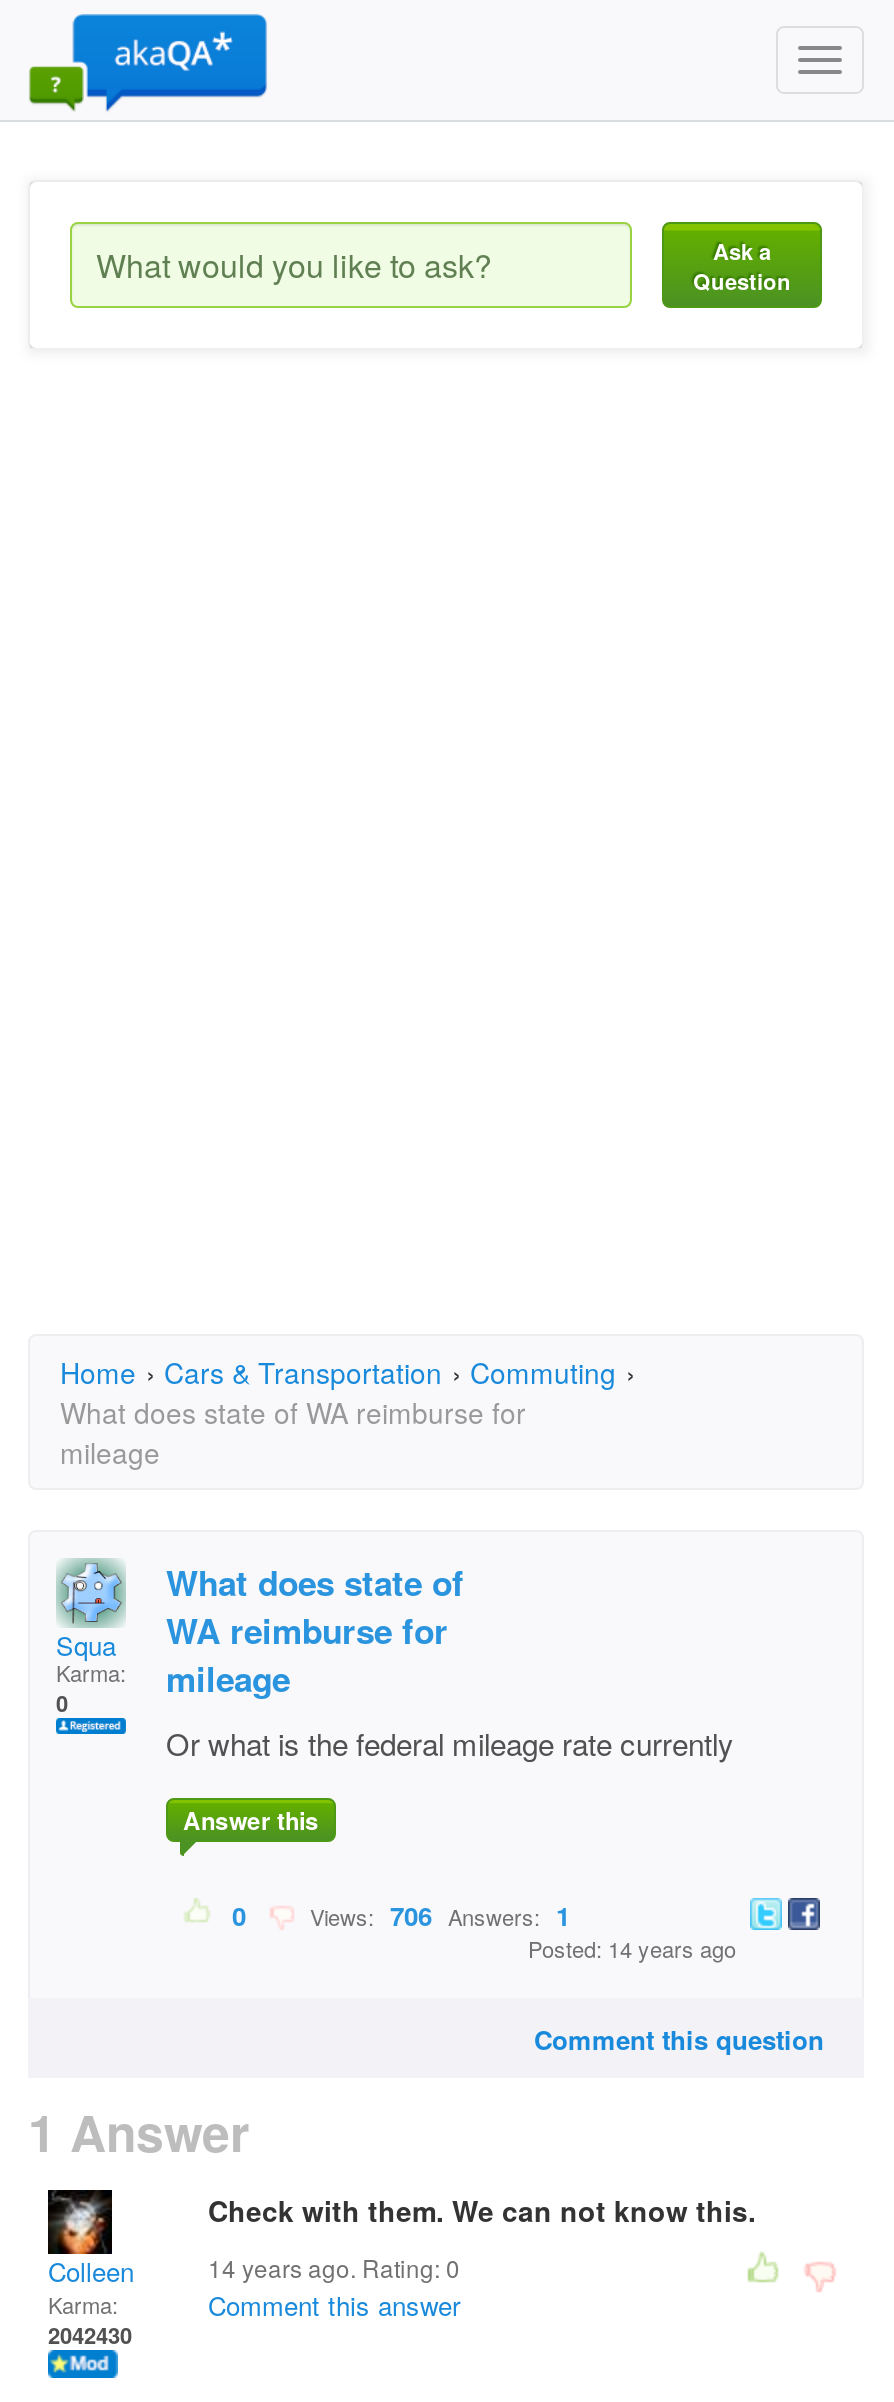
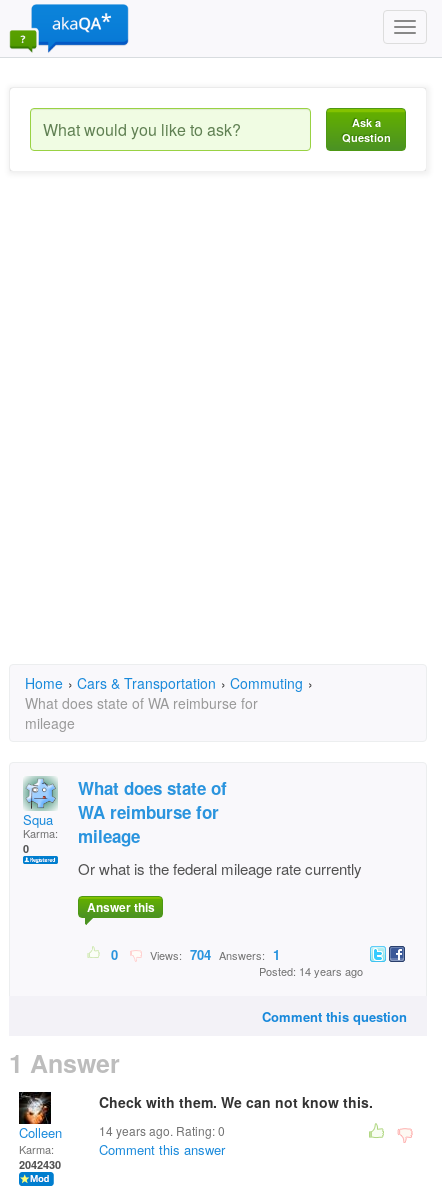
- Views: 706 Answers: 1
+ Views: 704 Answers: 1
